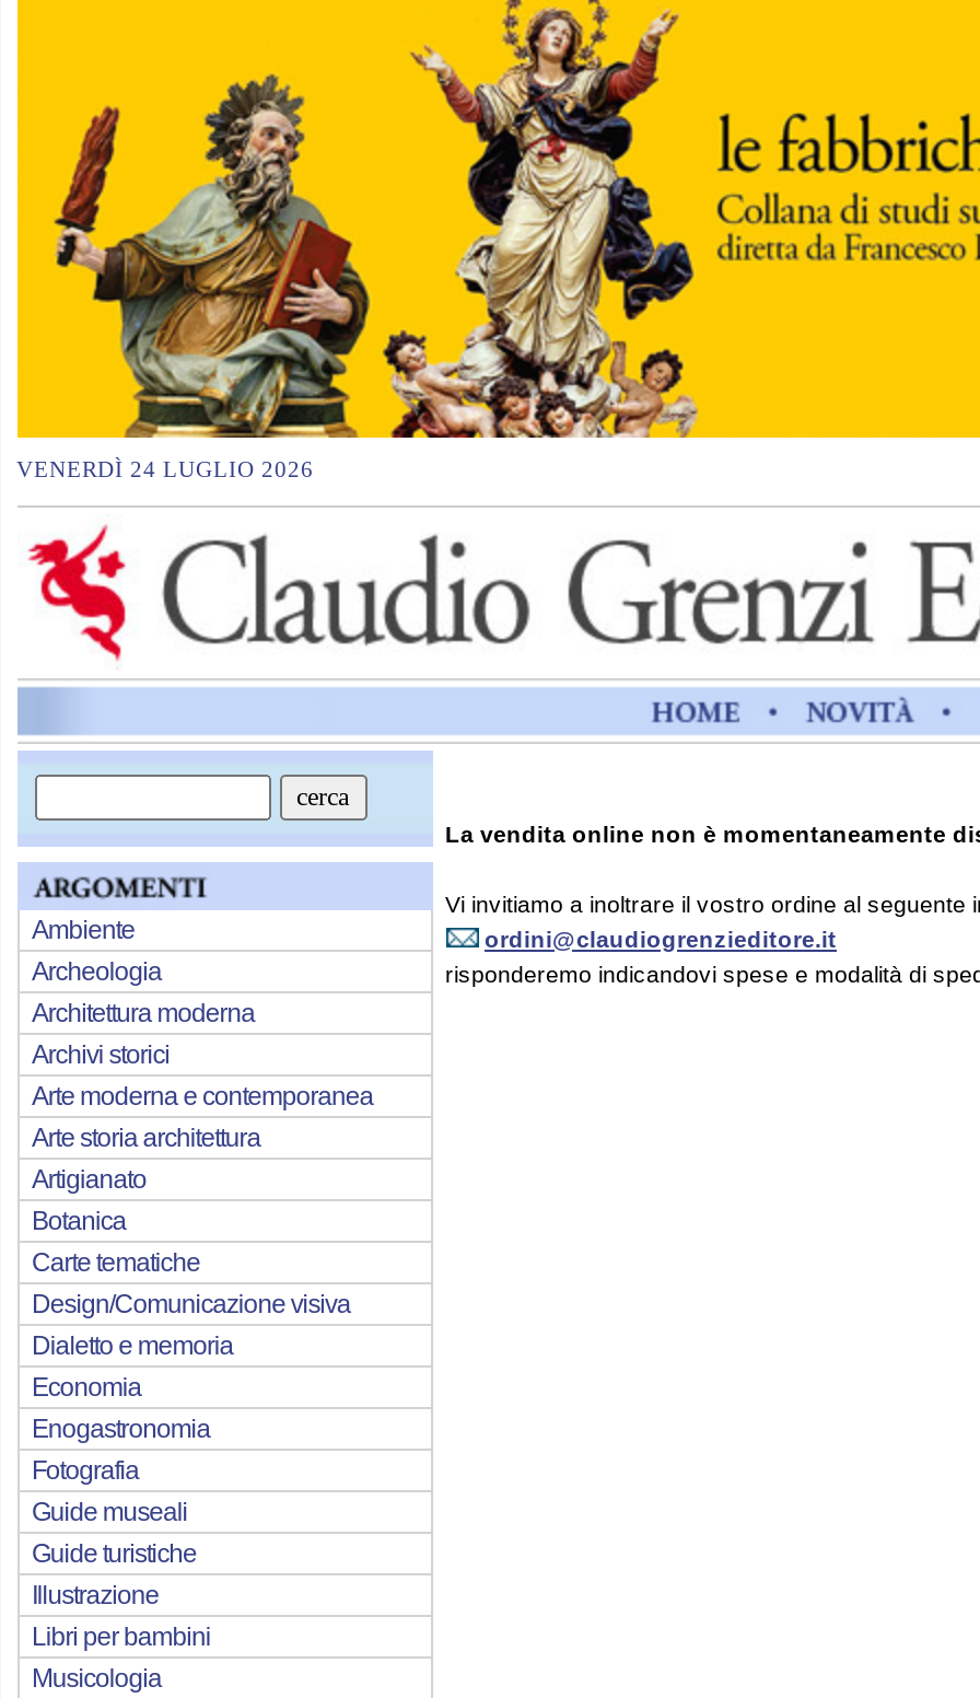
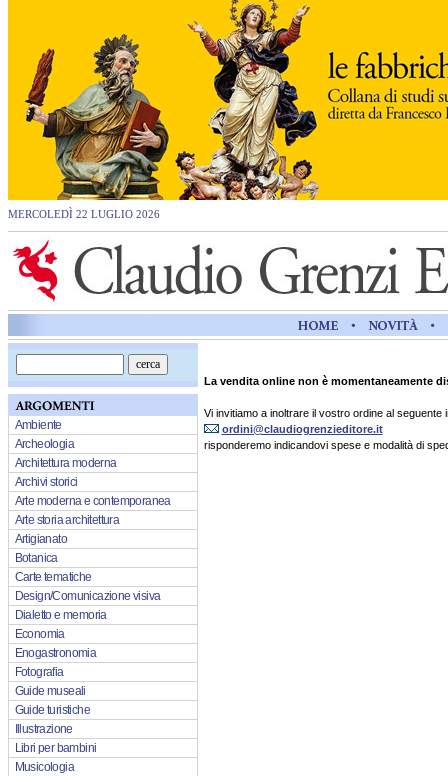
- VENERDÌ 24 LUGLIO 2026
+ MERCOLEDÌ 22 LUGLIO 2026
